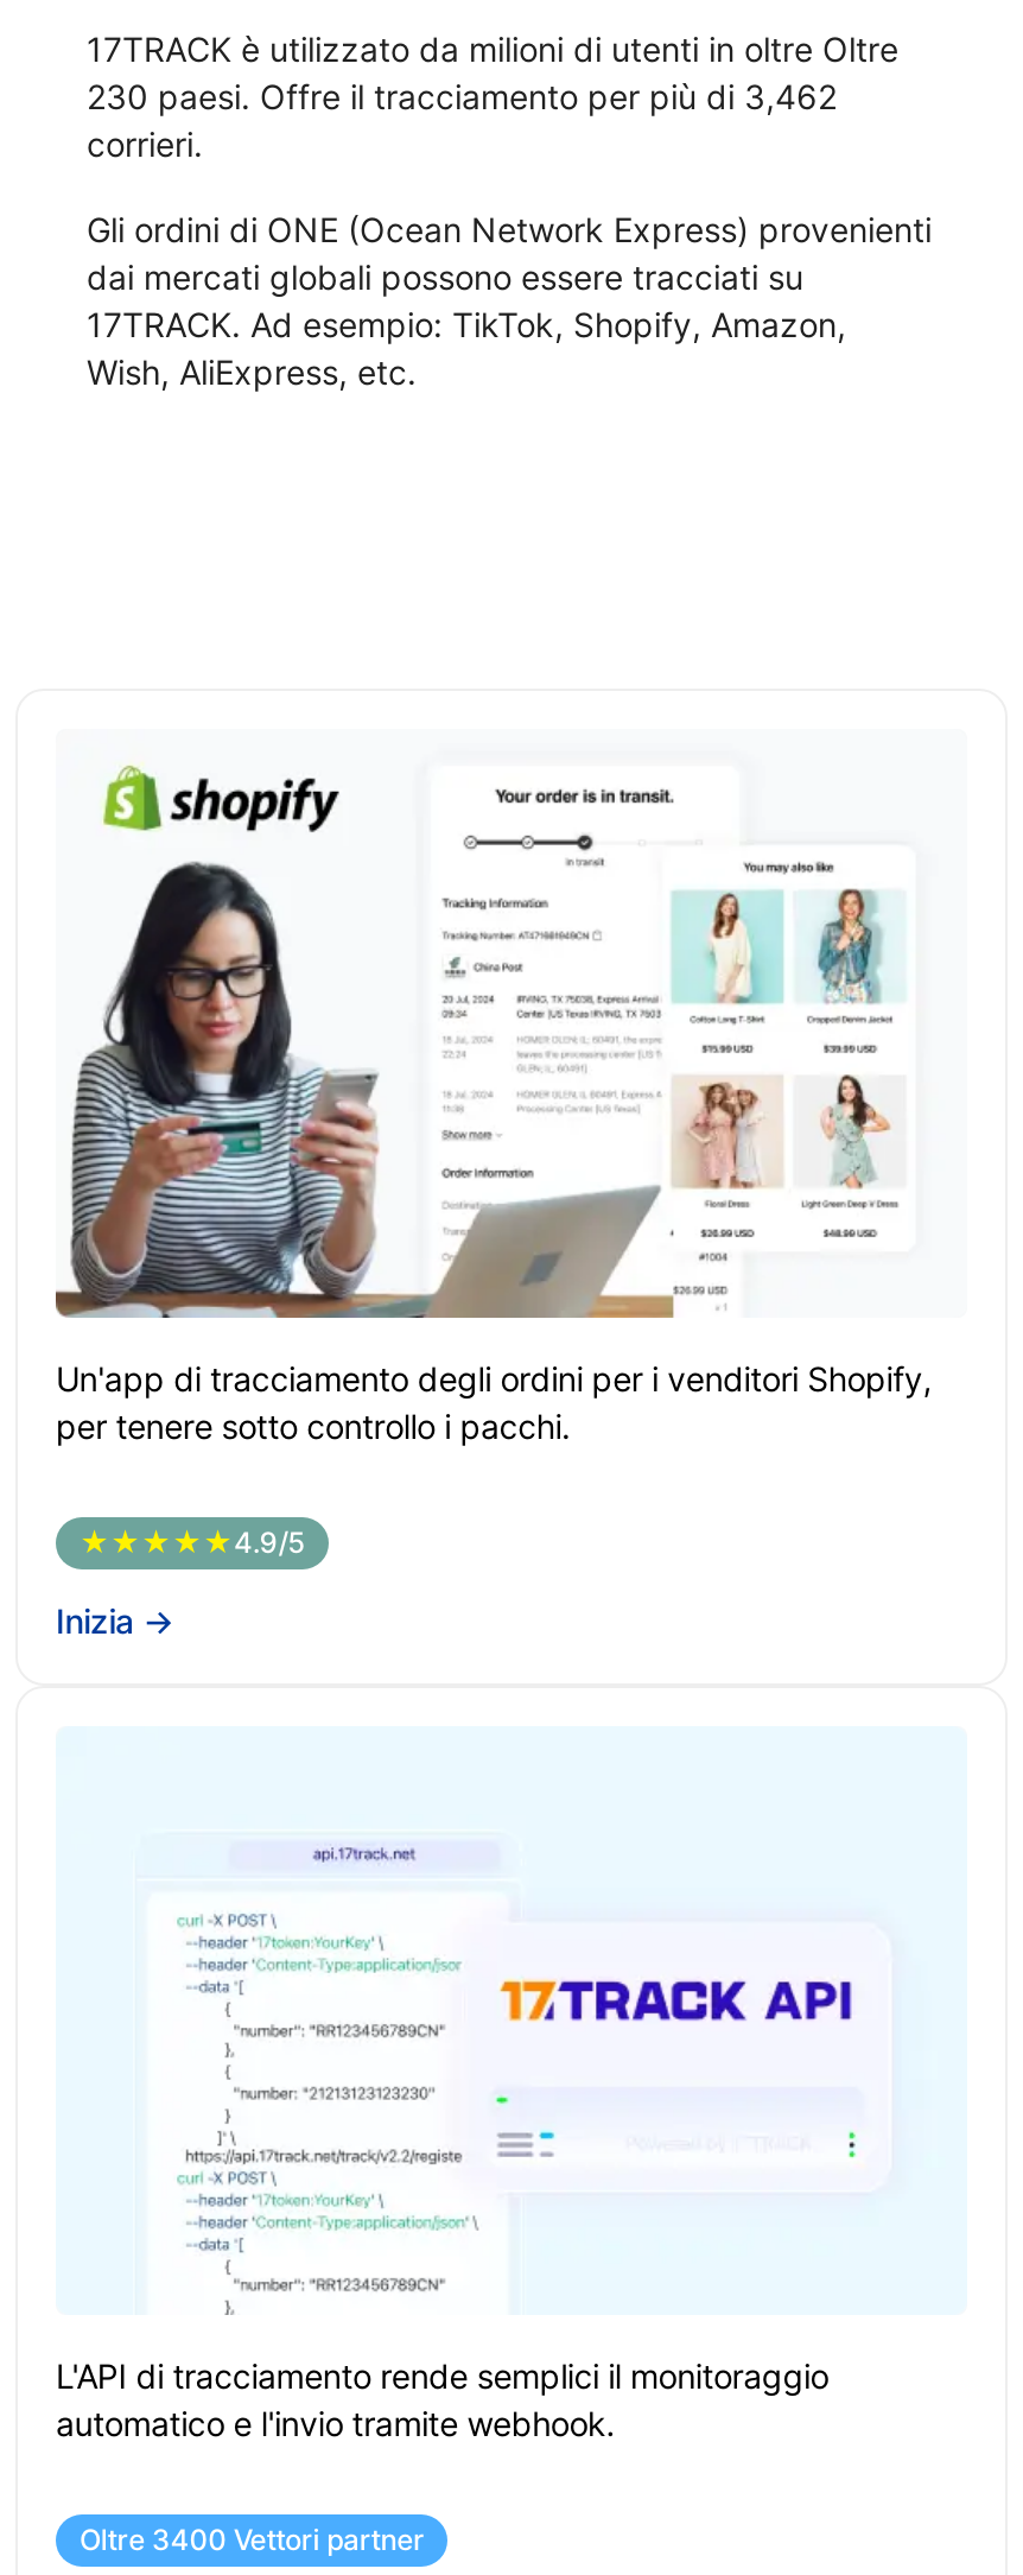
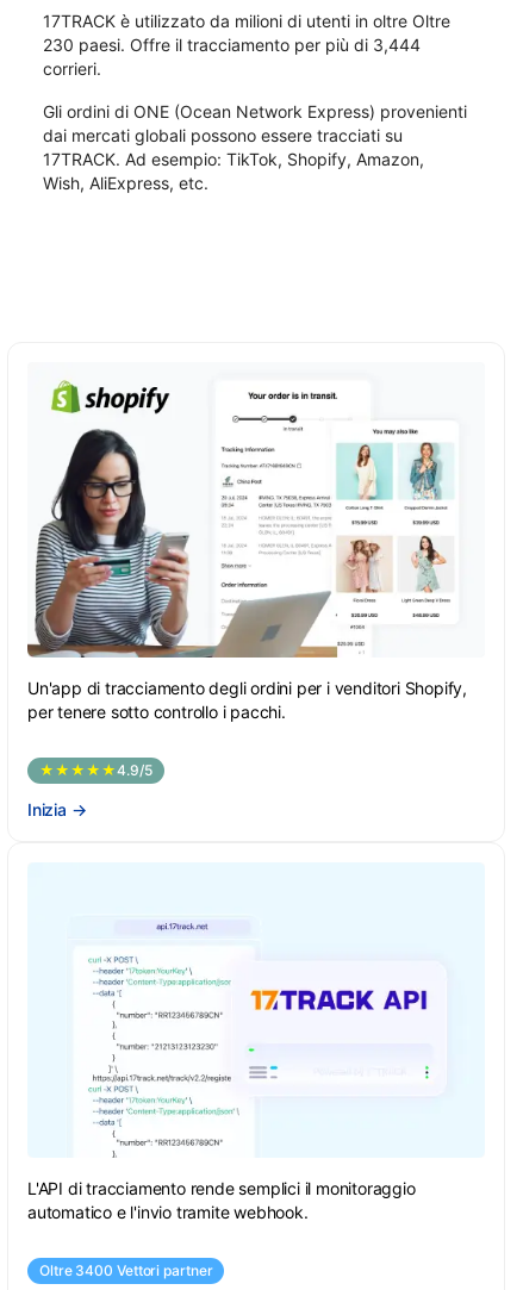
- 230 paesi. Offre il tracciamento per più di 3,462
+ 230 paesi. Offre il tracciamento per più di 3,444
